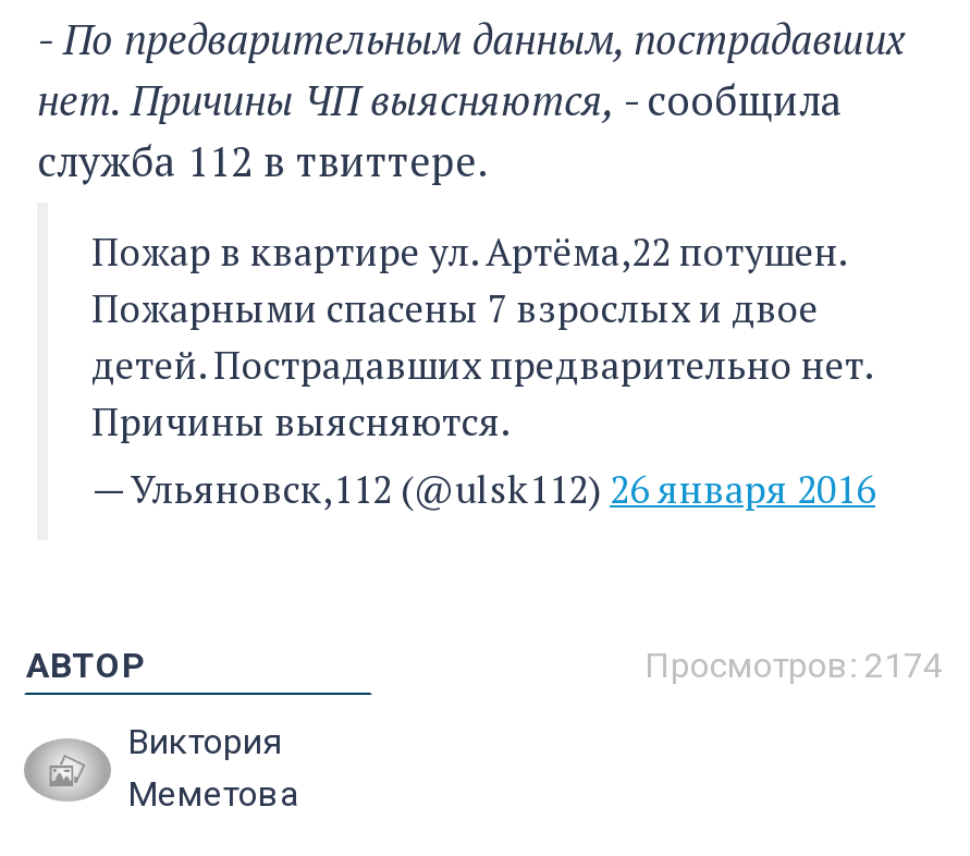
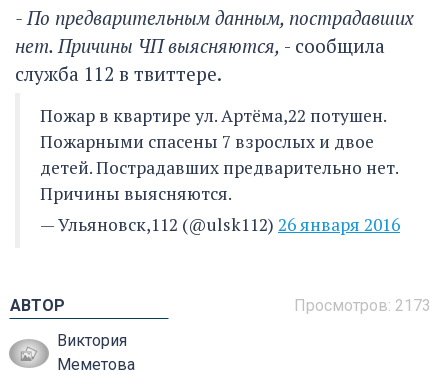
- Просмотров: 2174
+ Просмотров: 2173
